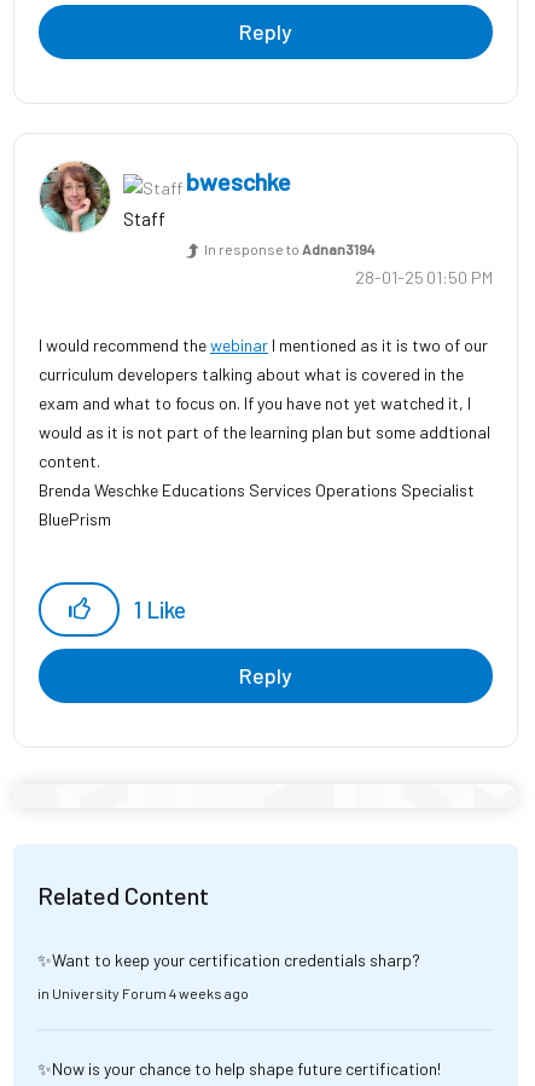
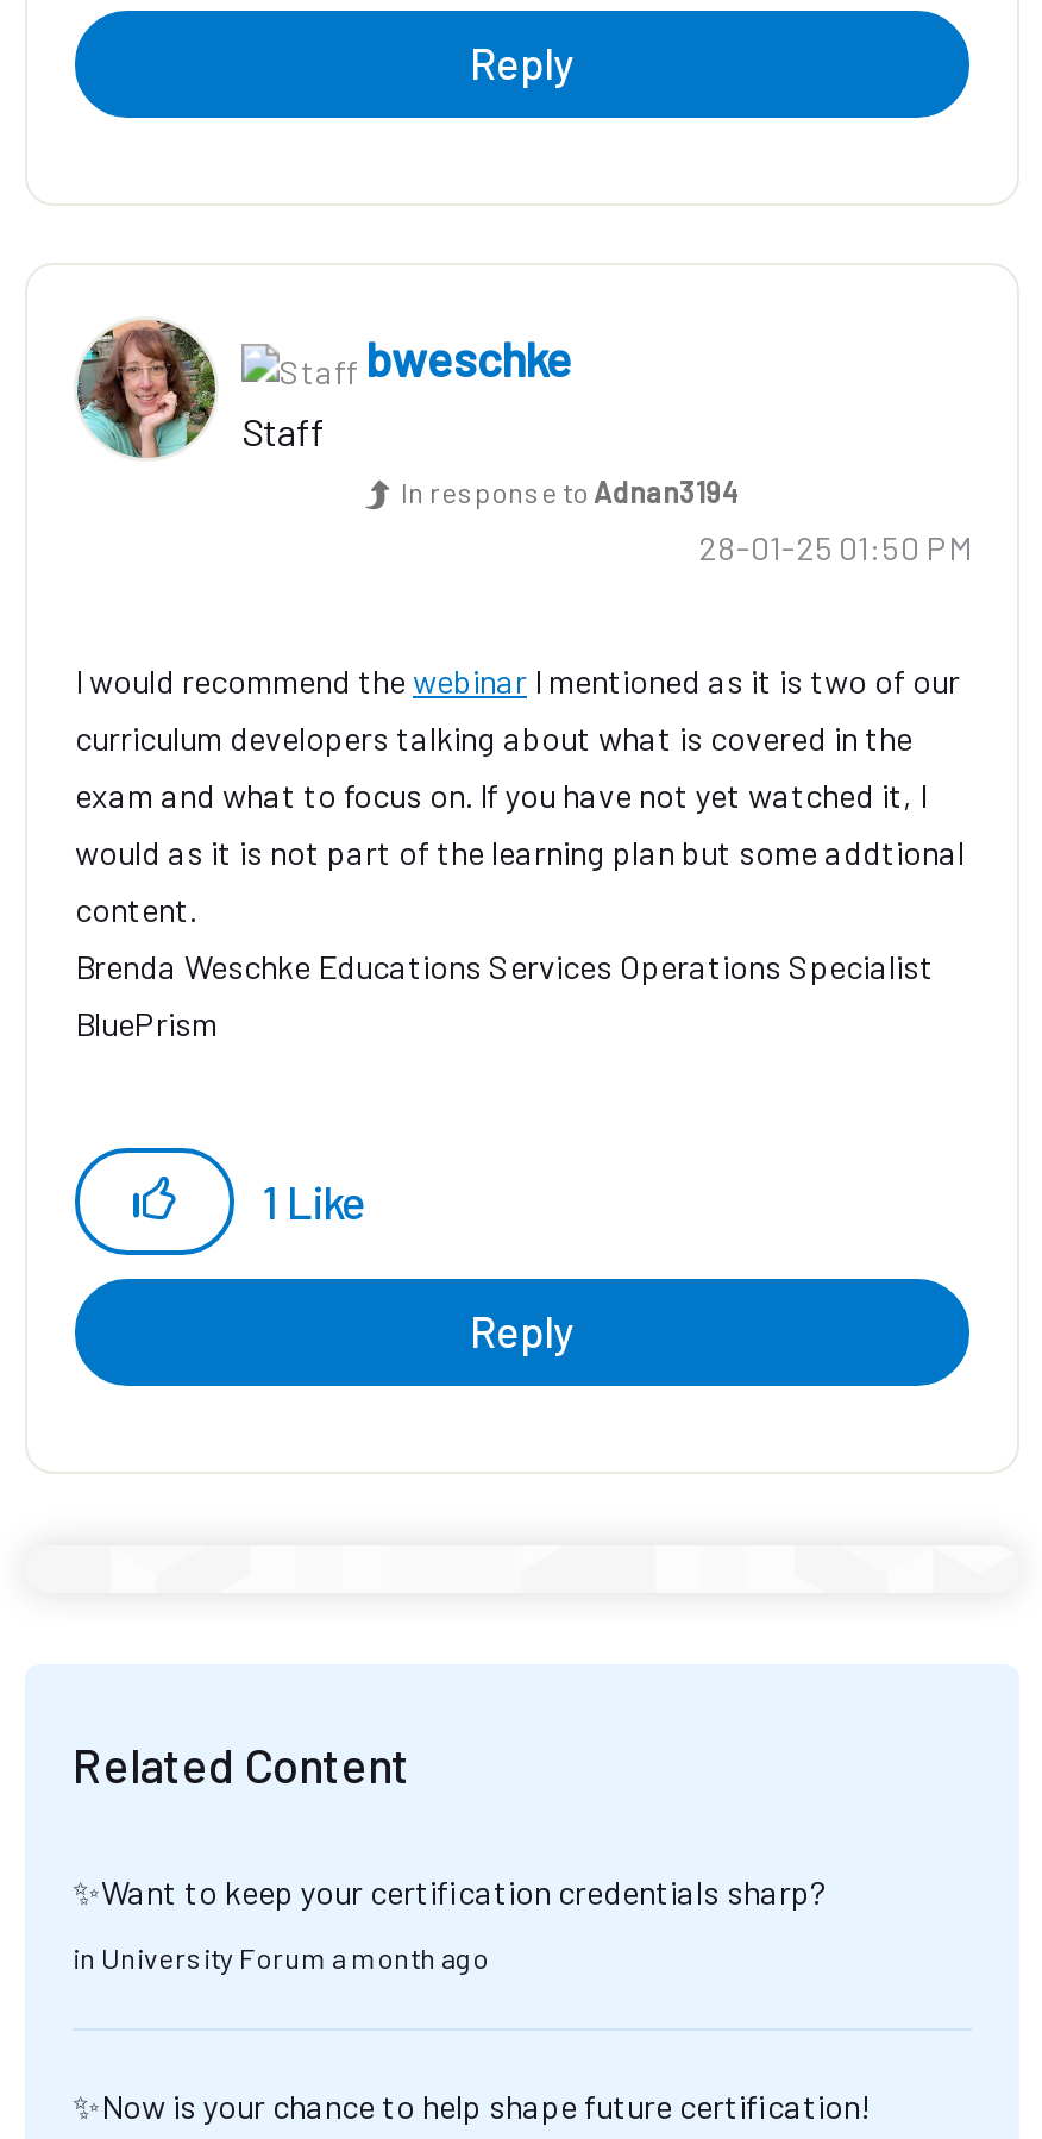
- in University Forum 4 weeks ago
+ in University Forum a month ago
